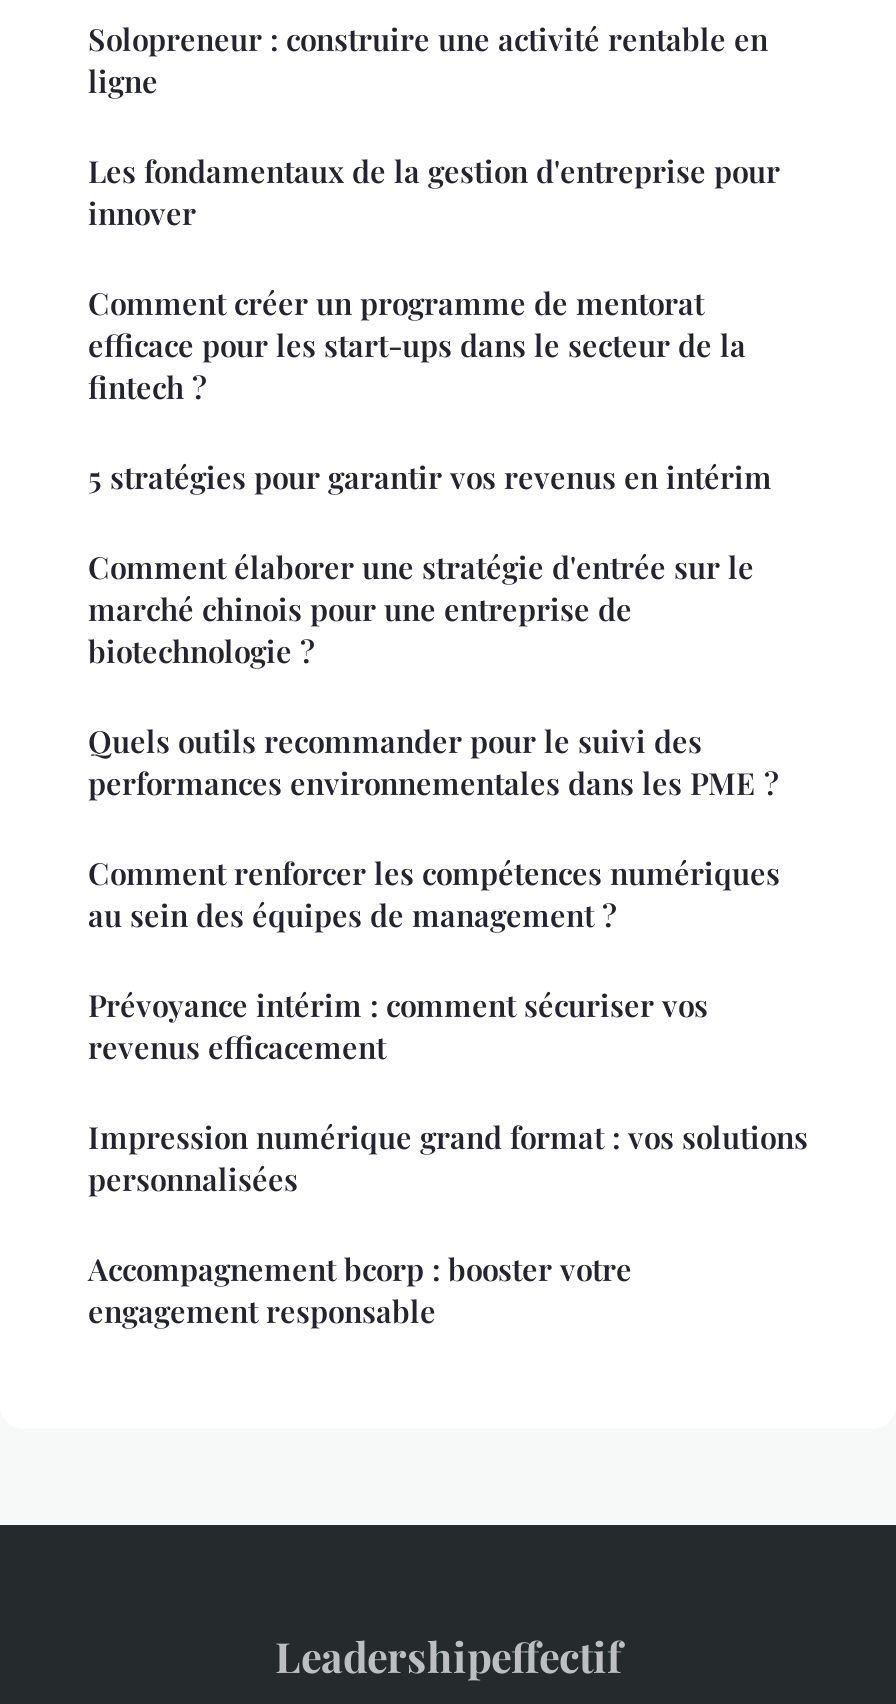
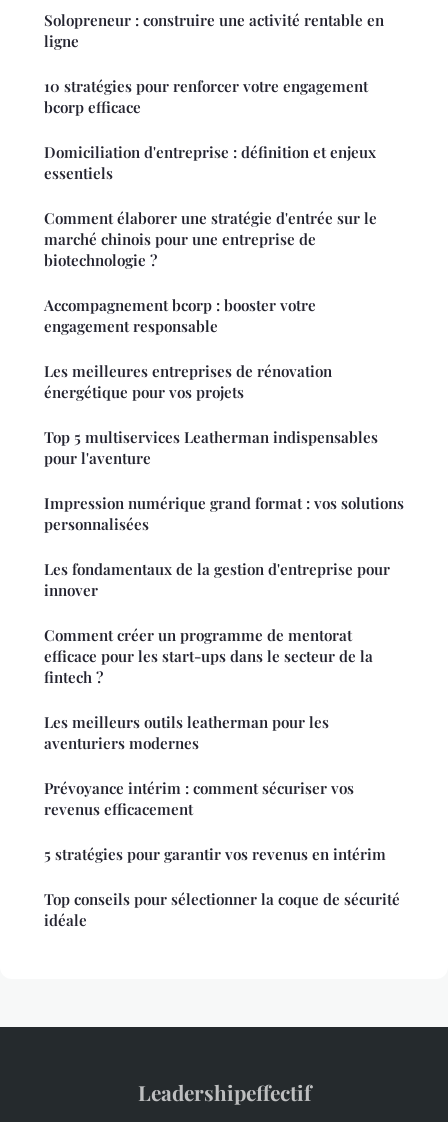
+ 10 stratégies pour renforcer votre engagement
+ bcorp efficace
+ Domiciliation d'entreprise : définition et enjeux
+ essentiels
+ Les meilleures entreprises de rénovation
+ énergétique pour vos projets
+ Top 5 multiservices Leatherman indispensables
+ pour l'aventure

moved down: Les fondamentaux de la gestion d'entreprise pour | innover | Comment créer un programme de mentorat | efficace pour les start-ups dans le secteur de la | fintech ?

moved down: 5 stratégies pour garantir vos revenus en intérim

moved up: Comment élaborer une stratégie d'entrée sur le | marché chinois pour une entreprise de | biotechnologie ?

- Quels outils recommander pour le suivi des
- performances environnementales dans les PME ?
- Comment renforcer les compétences numériques
- au sein des équipes de management ?
+ Les meilleurs outils leatherman pour les
+ aventuriers modernes

moved down: Prévoyance intérim : comment sécuriser vos | revenus efficacement

+ Top conseils pour sélectionner la coque de sécurité
+ idéale

moved up: Impression numérique grand format : vos solutions | personnalisées

moved up: Accompagnement bcorp : booster votre | engagement responsable
